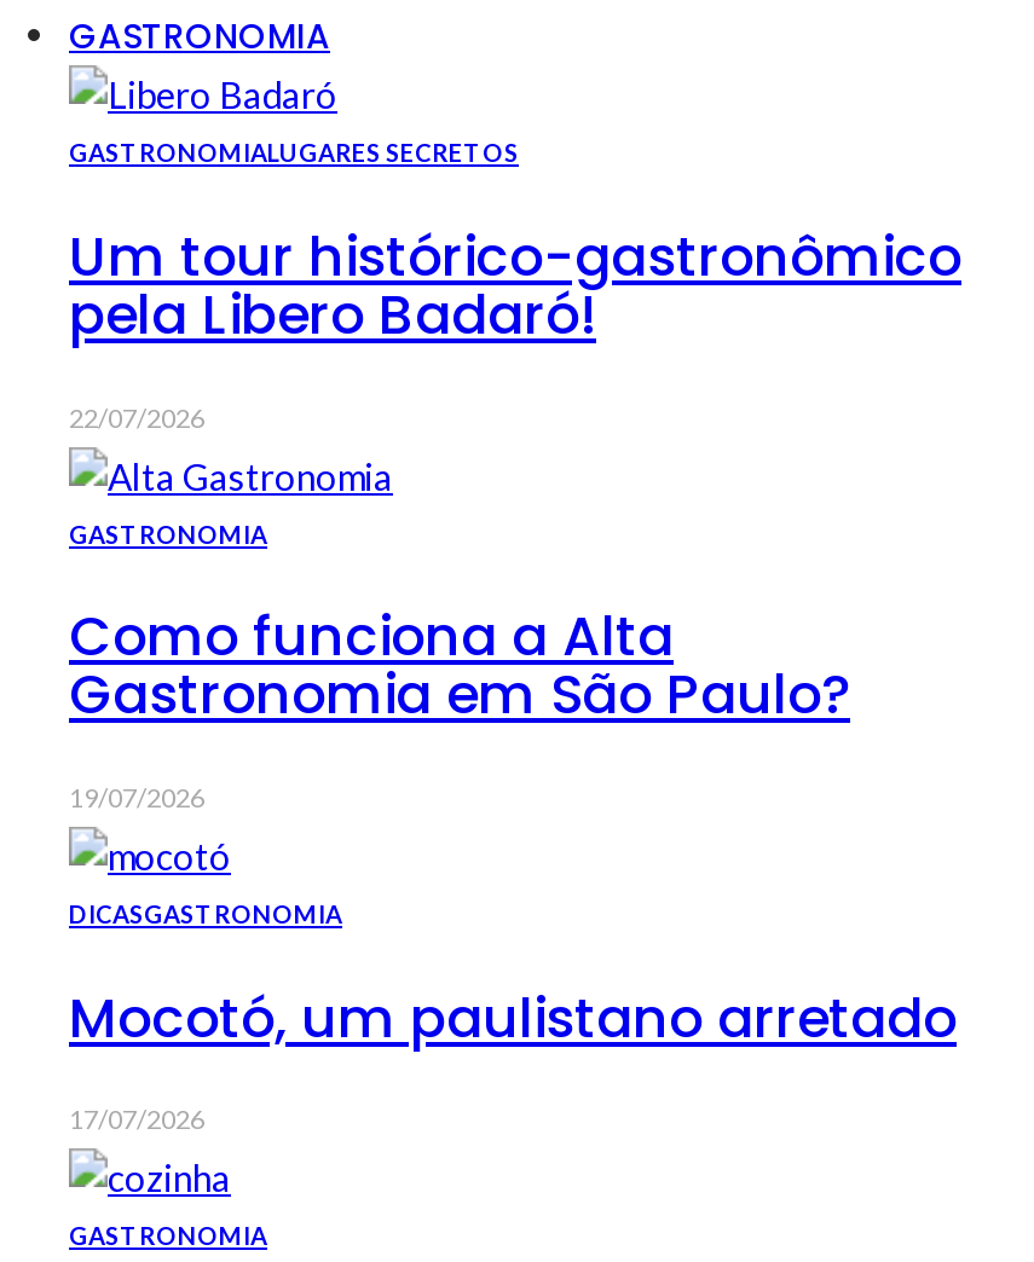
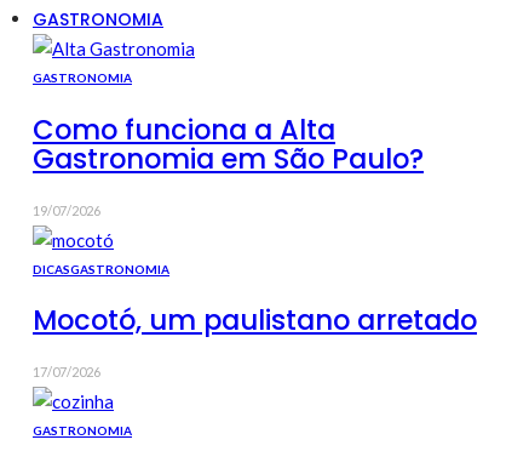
- GASTRONOMIALUGARES SECRETOS
- Um tour histórico-gastronômico
- pela Libero Badaró!
- 22/07/2026
